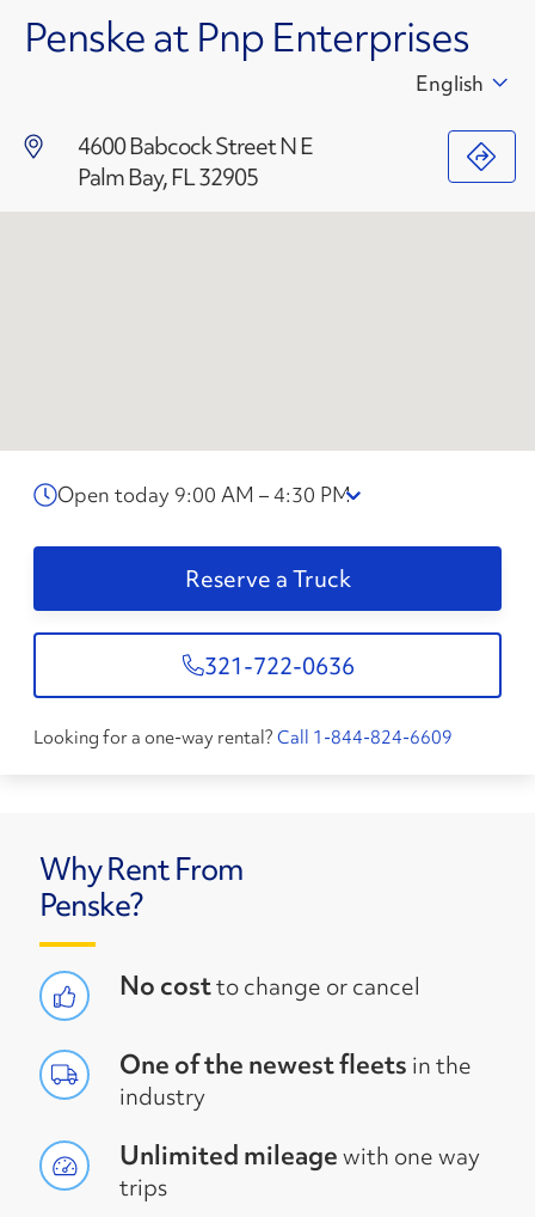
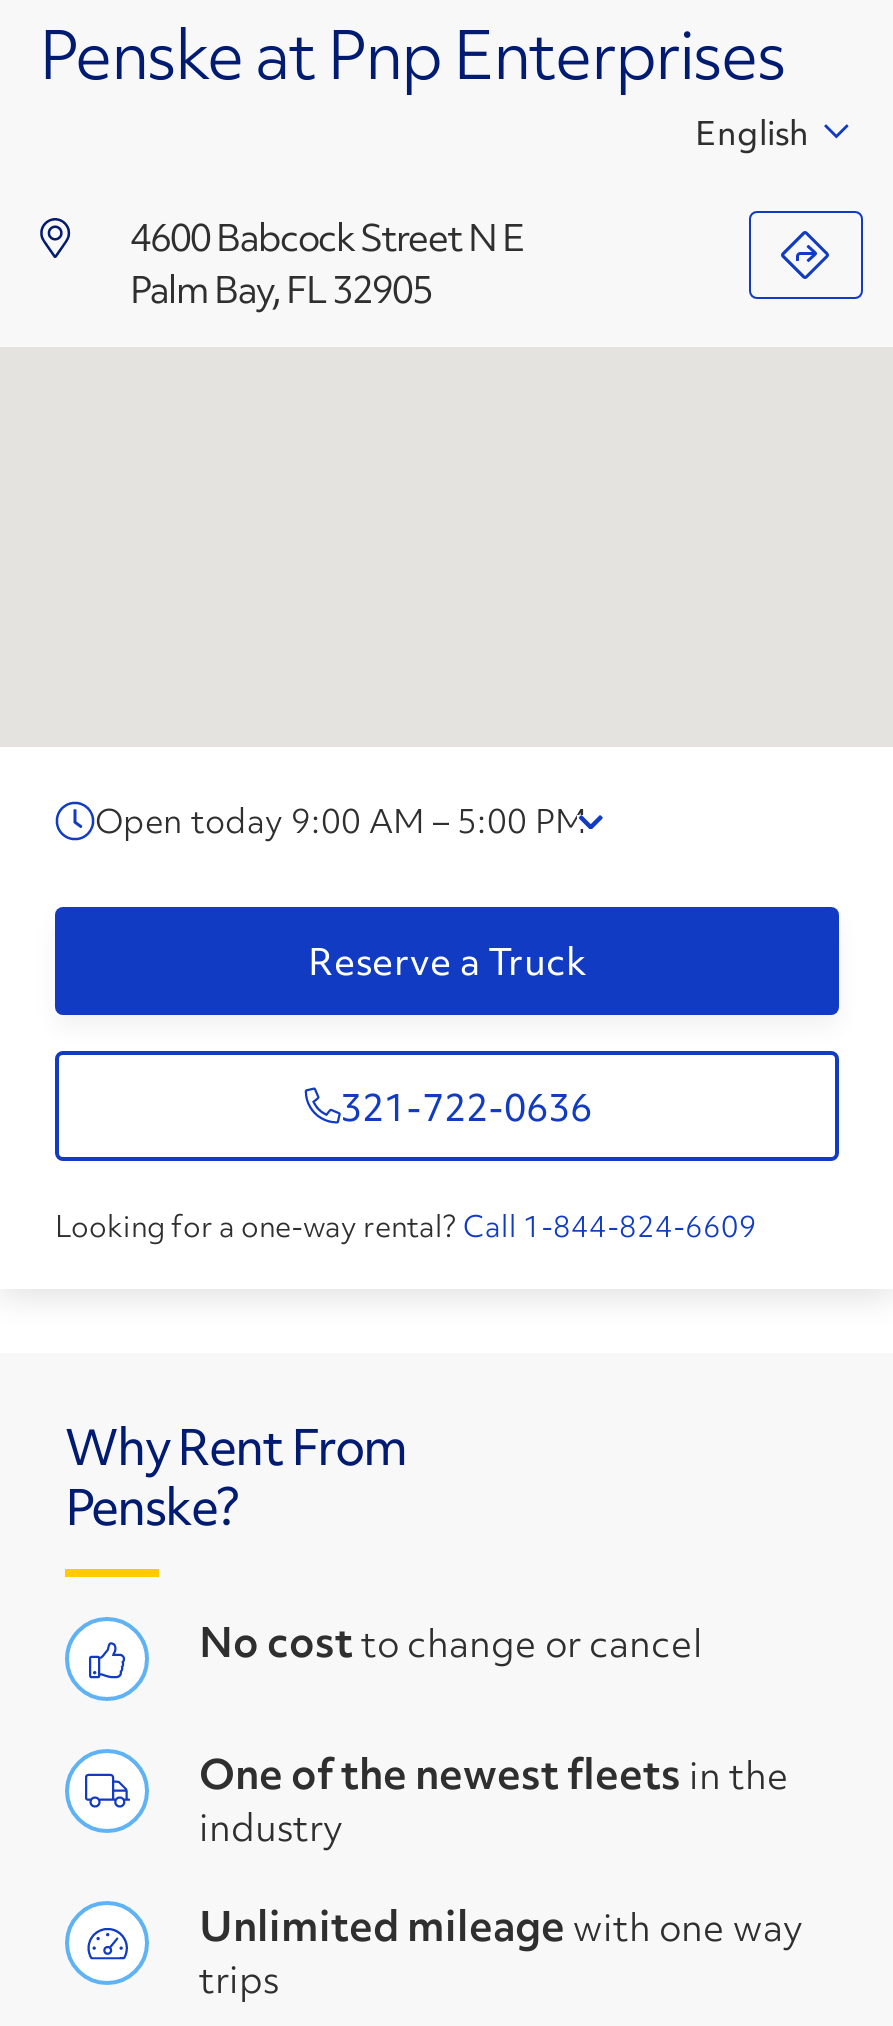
- Open today 9:00 AM – 4:30 PM
+ Open today 9:00 AM – 5:00 PM
